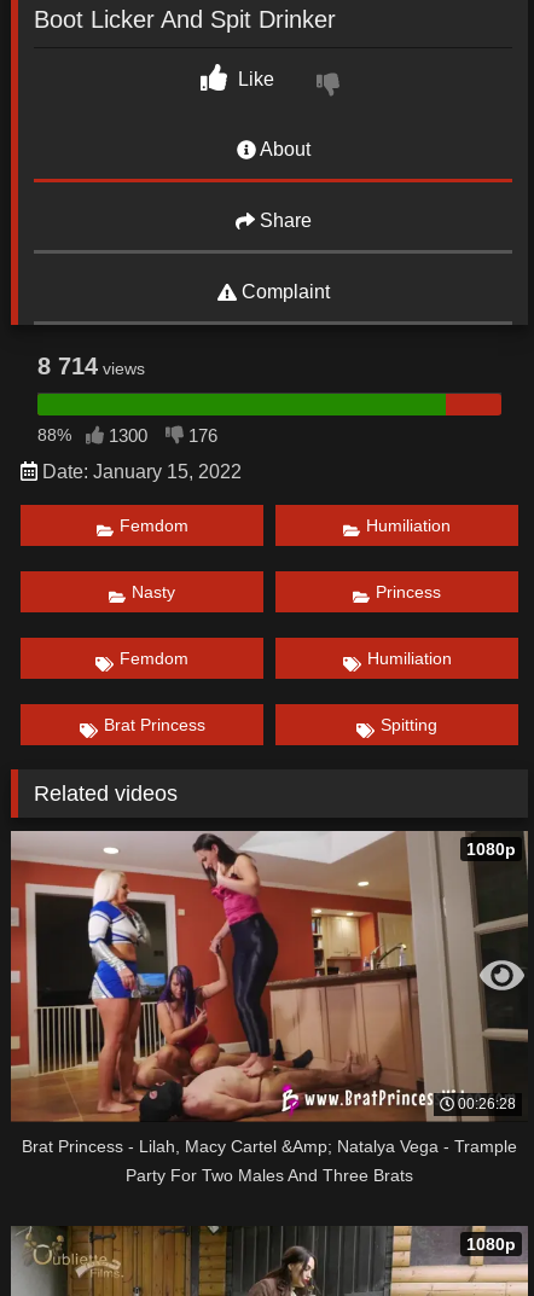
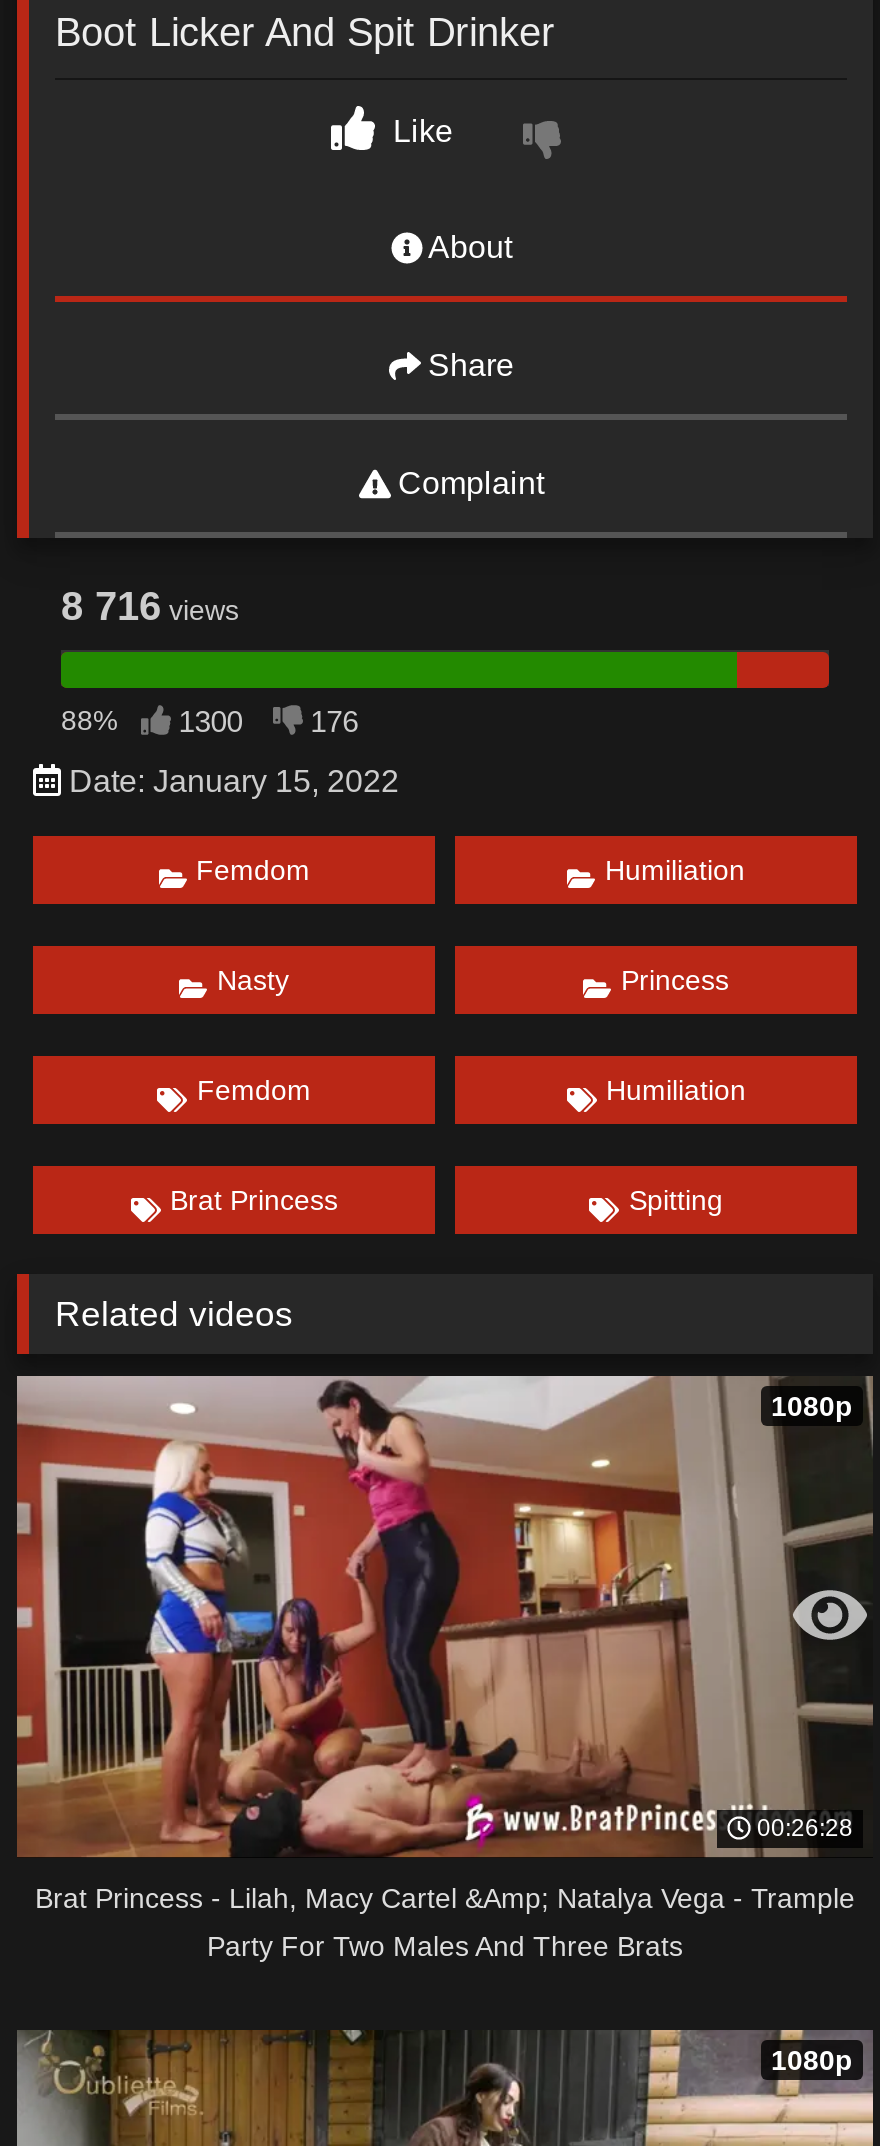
- 8 714 views
+ 8 716 views
